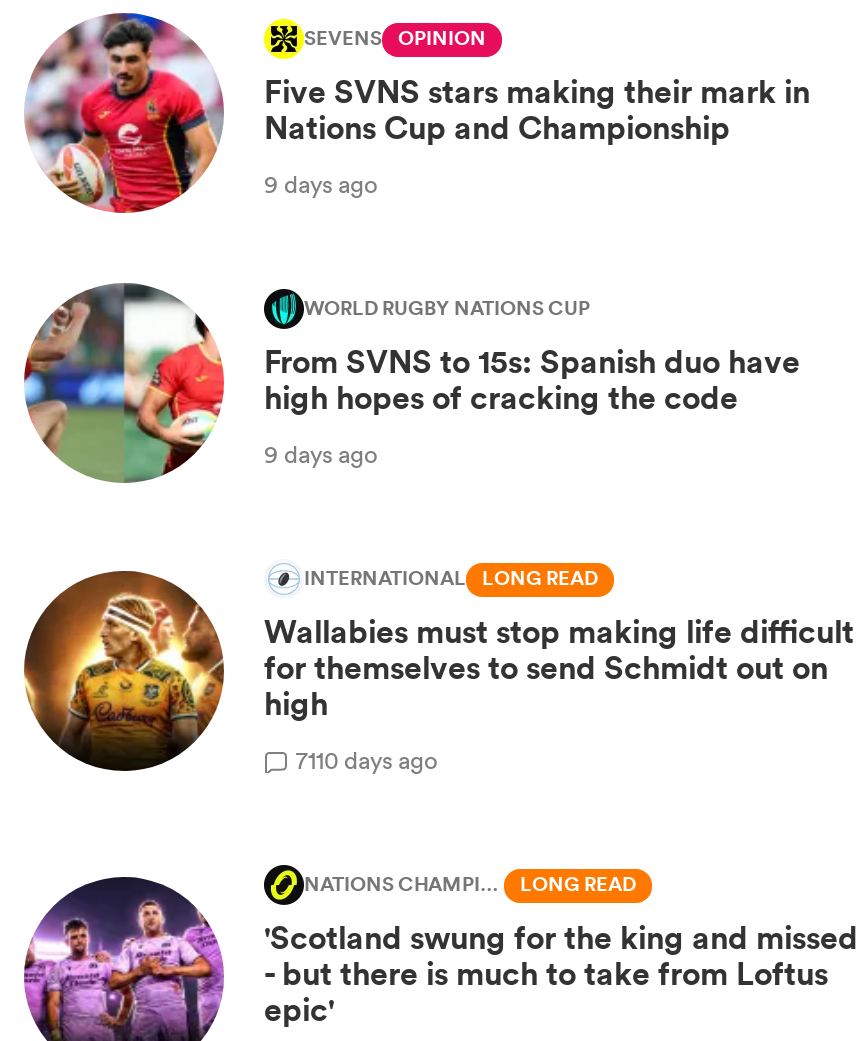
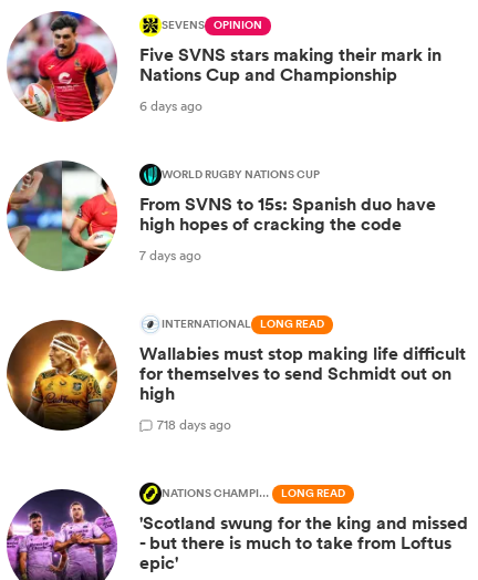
- 9 days ago
+ 6 days ago

- 9 days ago
+ 7 days ago

- 7110 days ago
+ 718 days ago
